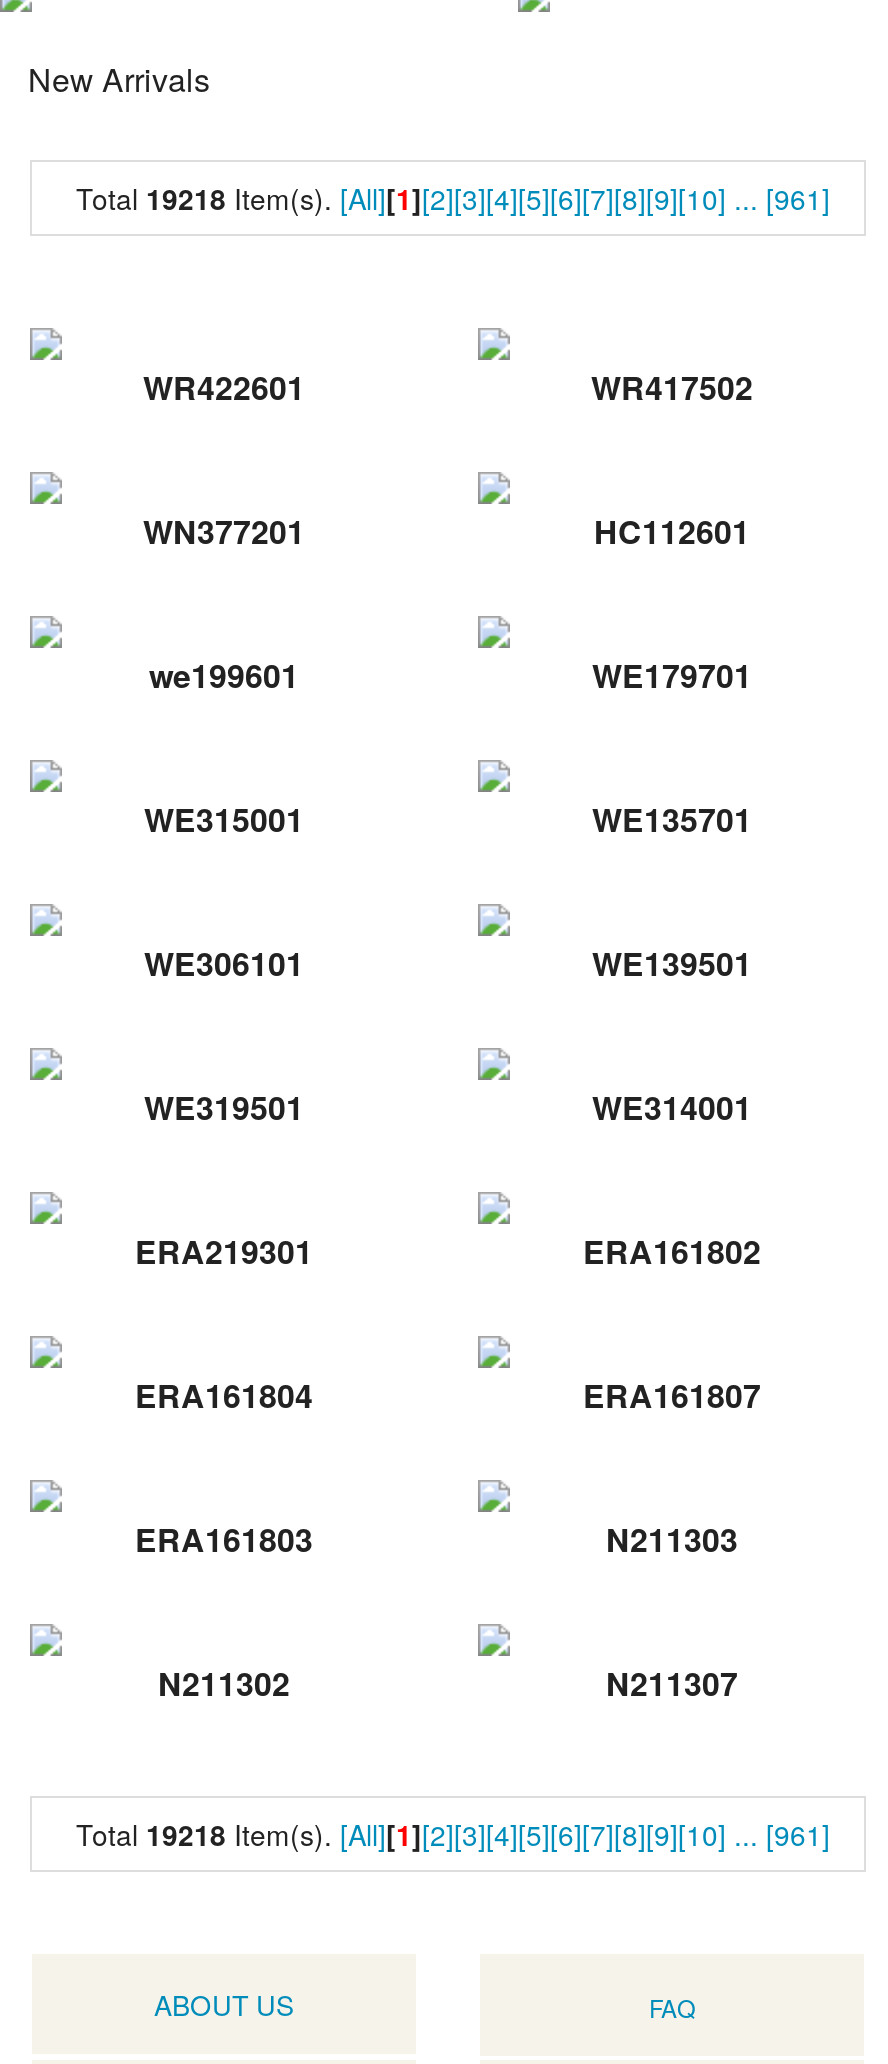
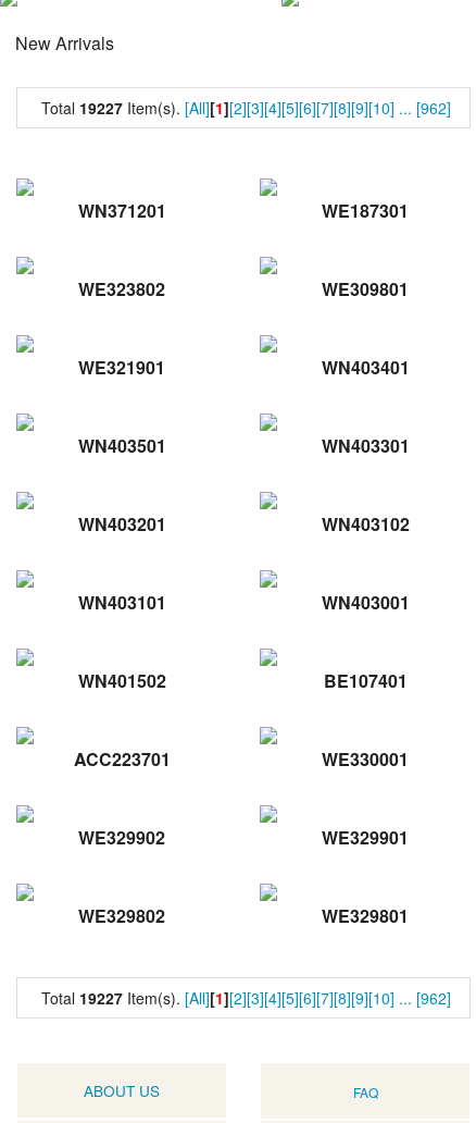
- Total 19218 Item(s). [All][1][2][3][4][5][6][7][8][9][10] ... [961]
+ Total 19227 Item(s). [All][1][2][3][4][5][6][7][8][9][10] ... [962]

- WR422601
- WR417502
+ WN371201
+ WE187301

- WN377201
- HC112601
+ WE323802
+ WE309801

- we199601
- WE179701
+ WE321901
+ WN403401

- WE315001
- WE135701
+ WN403501
+ WN403301

- WE306101
- WE139501
+ WN403201
+ WN403102

- WE319501
- WE314001
+ WN403101
+ WN403001

- ERA219301
- ERA161802
+ WN401502
+ BE107401

- ERA161804
- ERA161807
+ ACC223701
+ WE330001

- ERA161803
- N211303
+ WE329902
+ WE329901

- N211302
- N211307
+ WE329802
+ WE329801

- Total 19218 Item(s). [All][1][2][3][4][5][6][7][8][9][10] ... [961]
+ Total 19227 Item(s). [All][1][2][3][4][5][6][7][8][9][10] ... [962]
